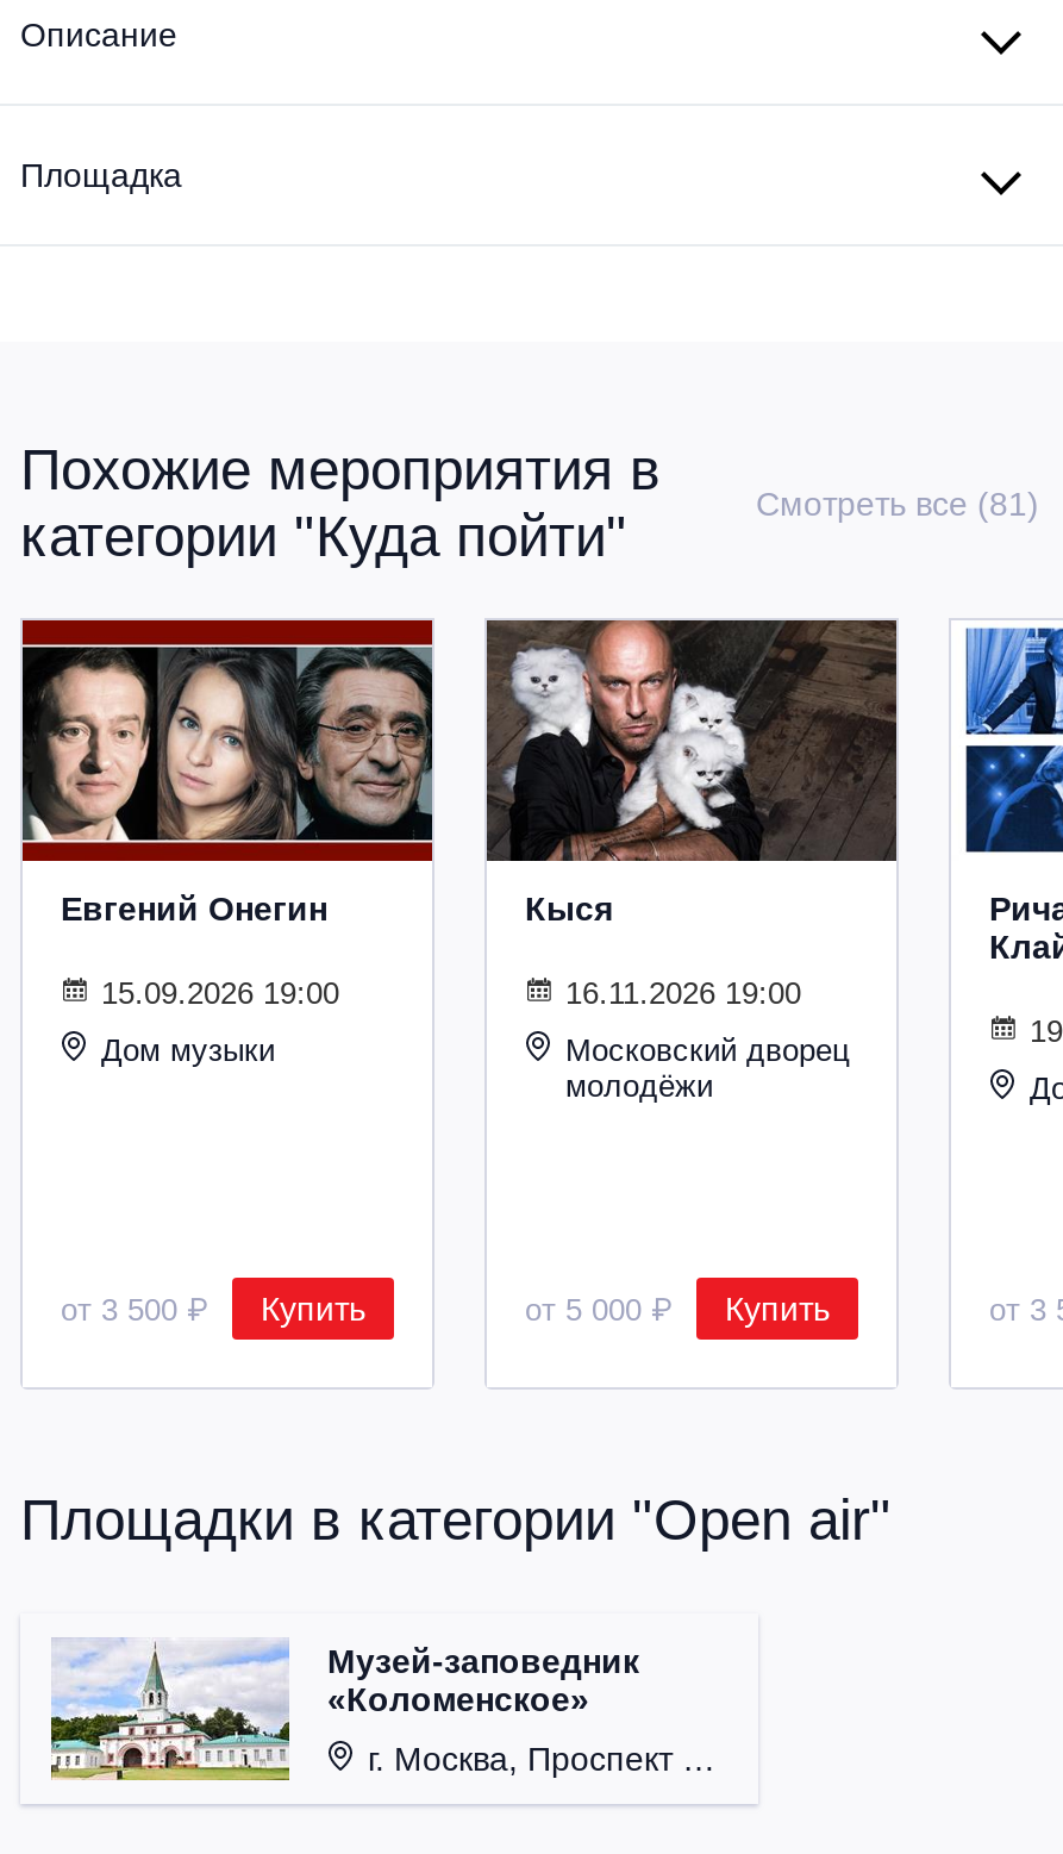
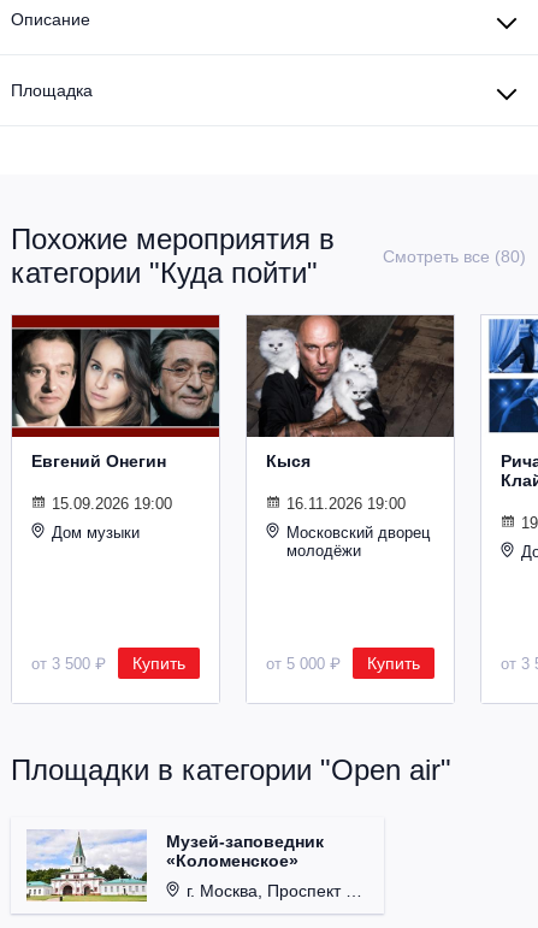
- Смотреть все (81)
+ Смотреть все (80)
